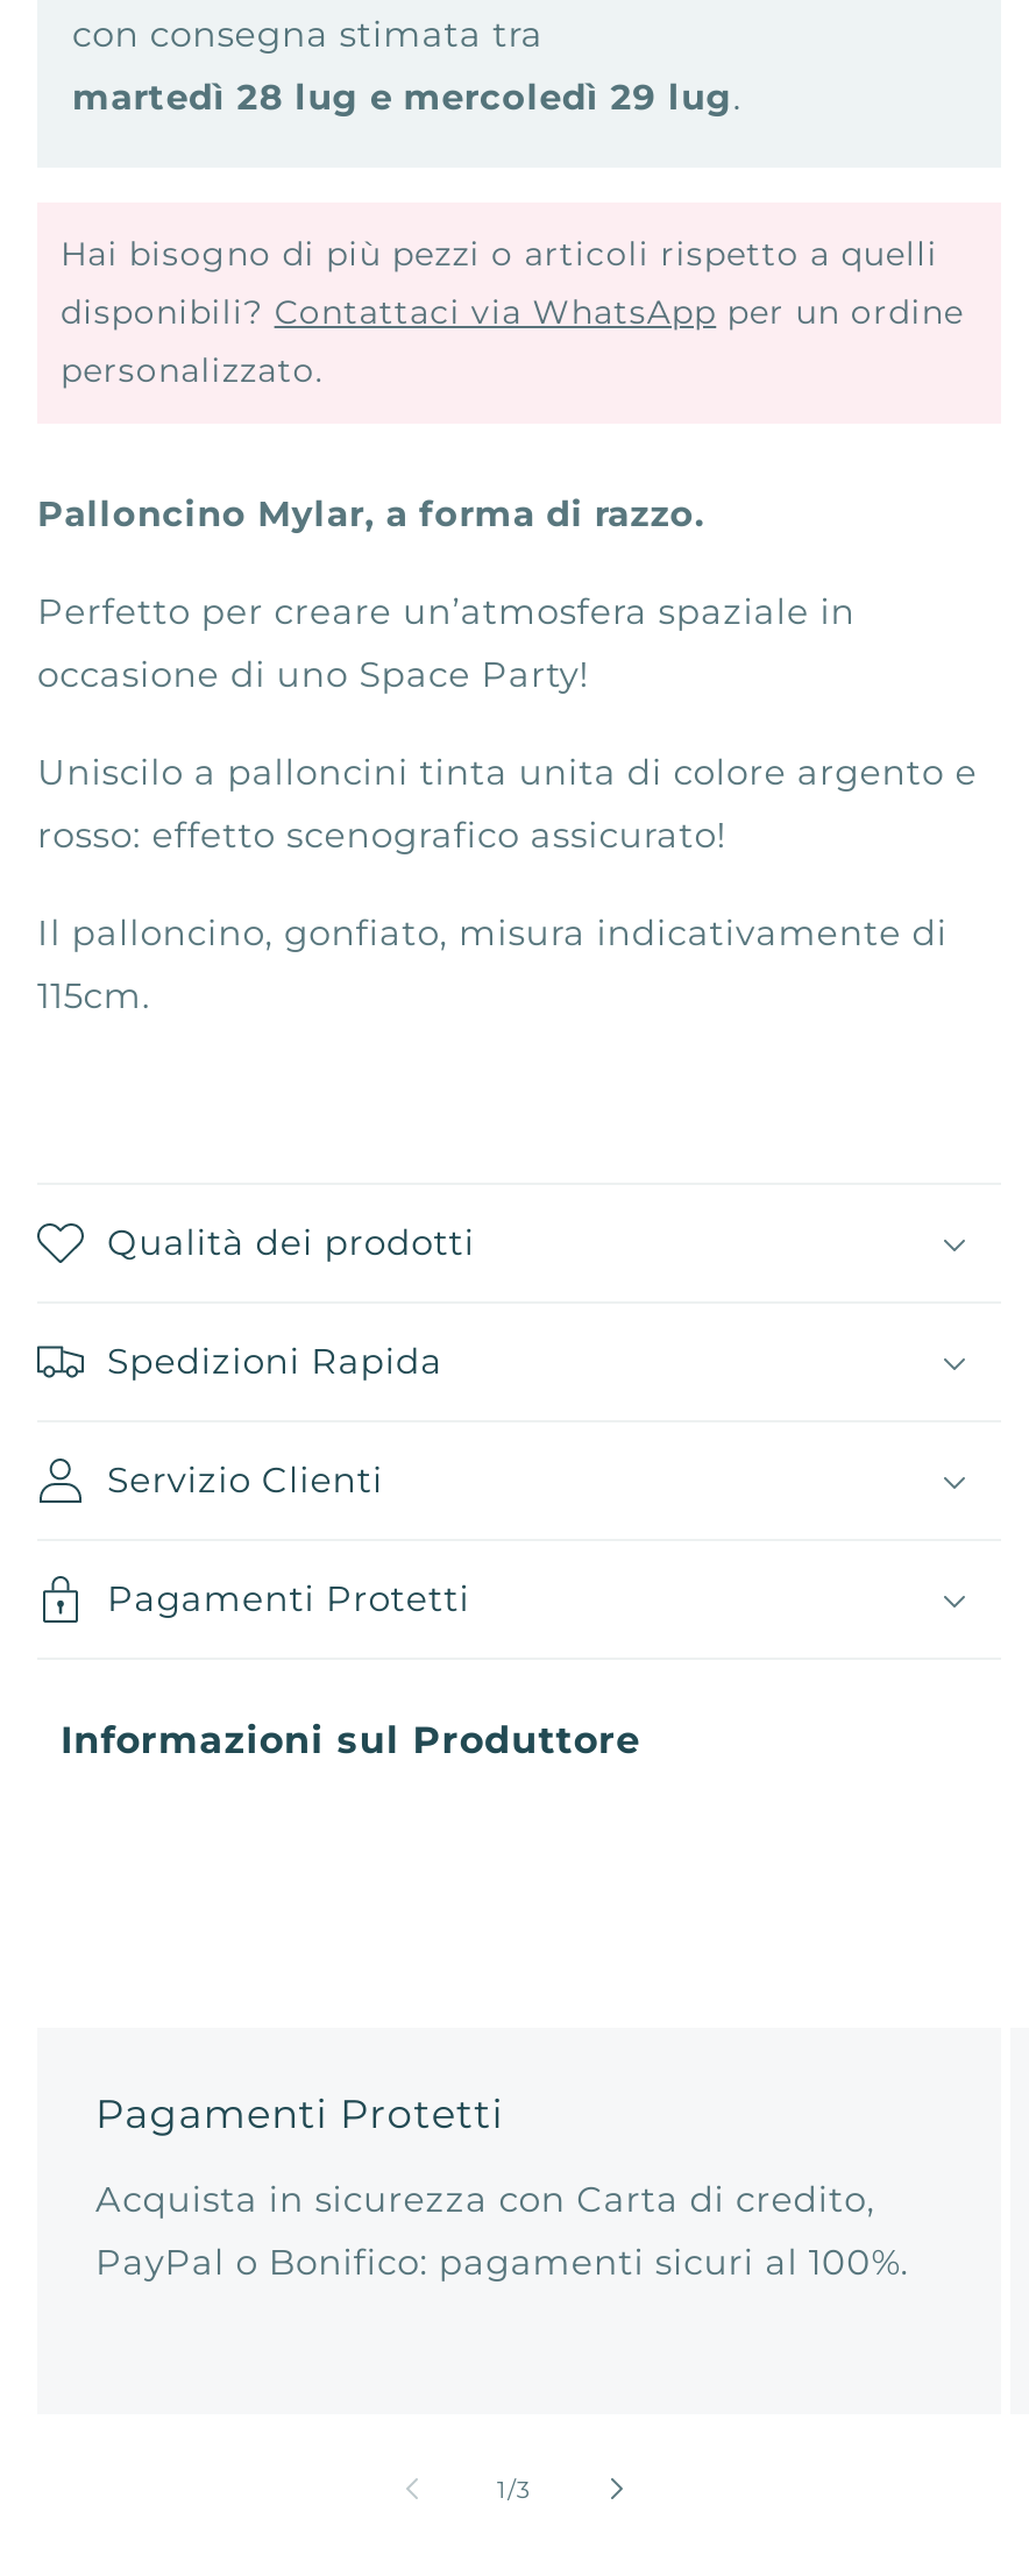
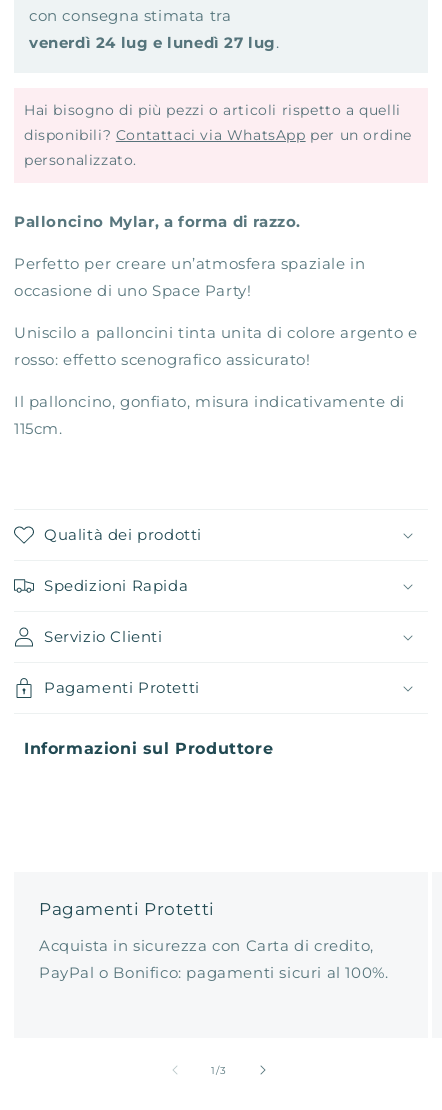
- martedì 28 lug e mercoledì 29 lug.
+ venerdì 24 lug e lunedì 27 lug.
